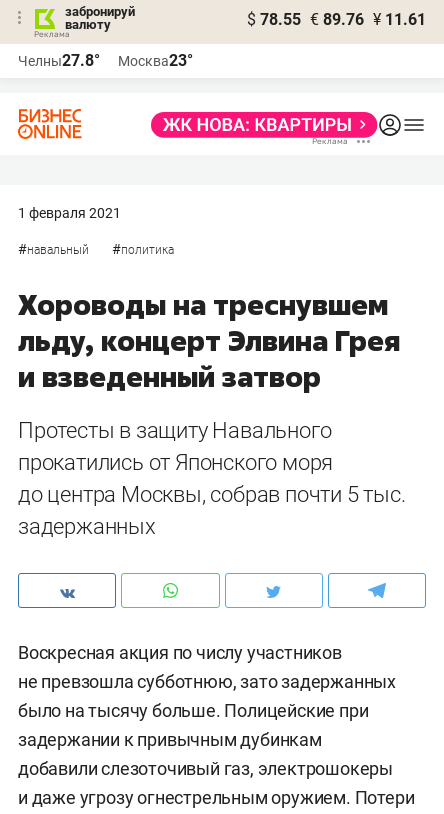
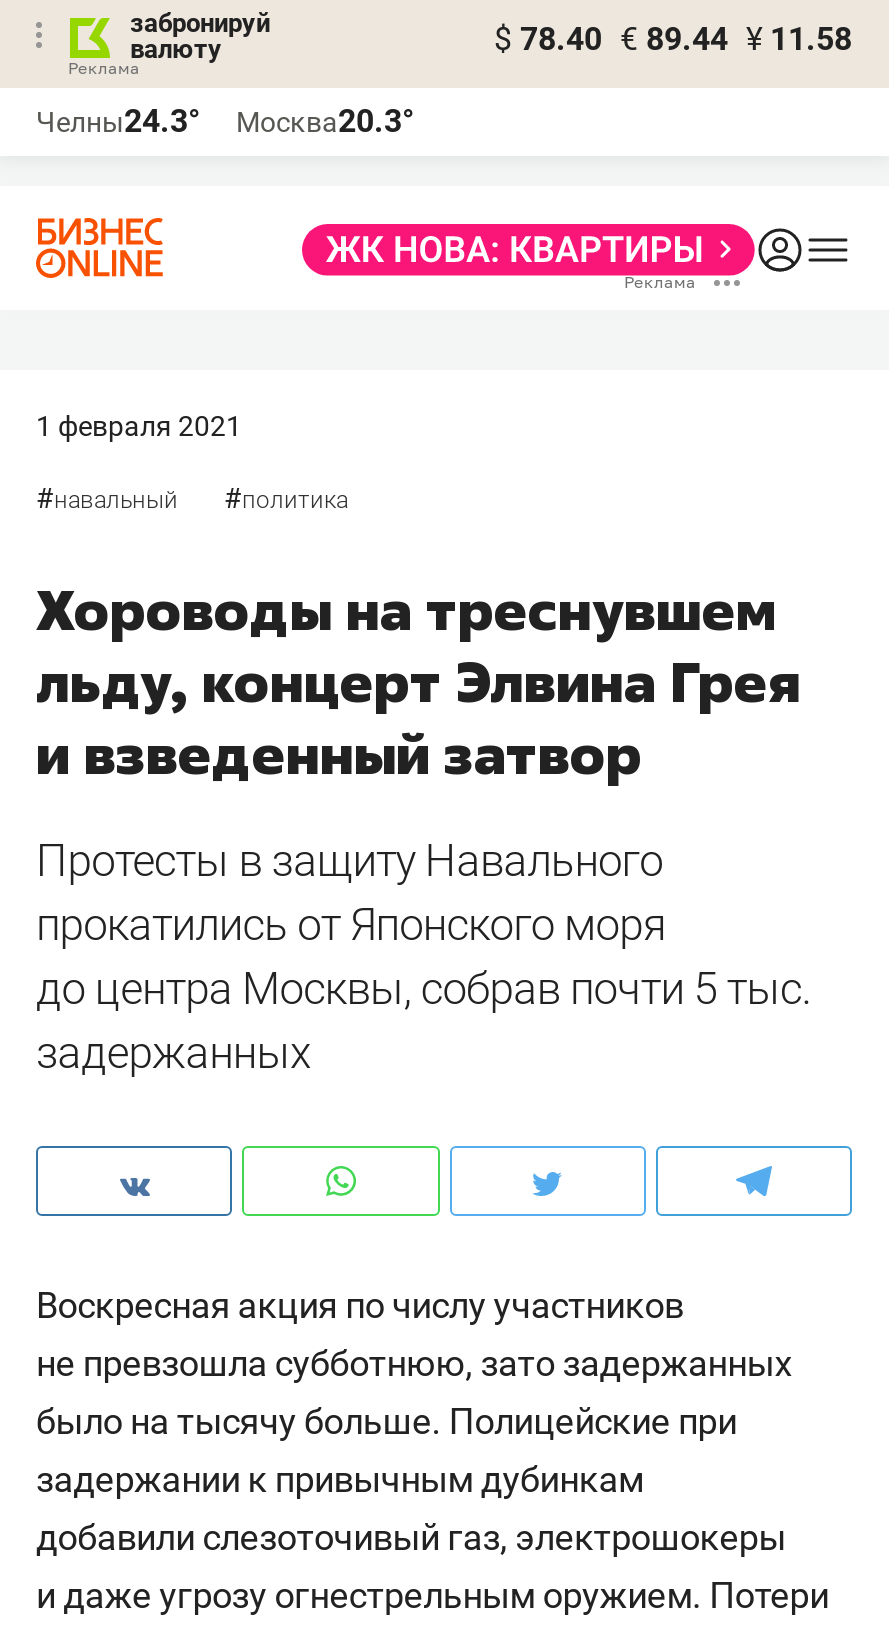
- $ 78.55 € 89.76 ¥ 11.61
+ $ 78.40 € 89.44 ¥ 11.58

- Челны27.8°
+ Челны24.3°

- Москва23°
+ Москва20.3°
